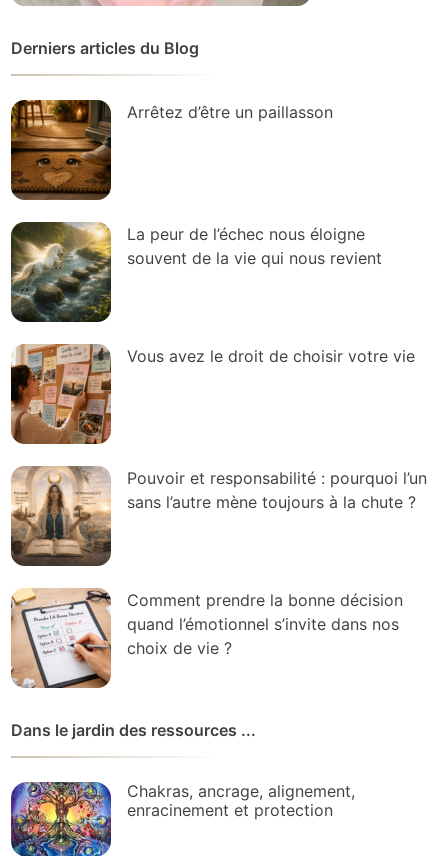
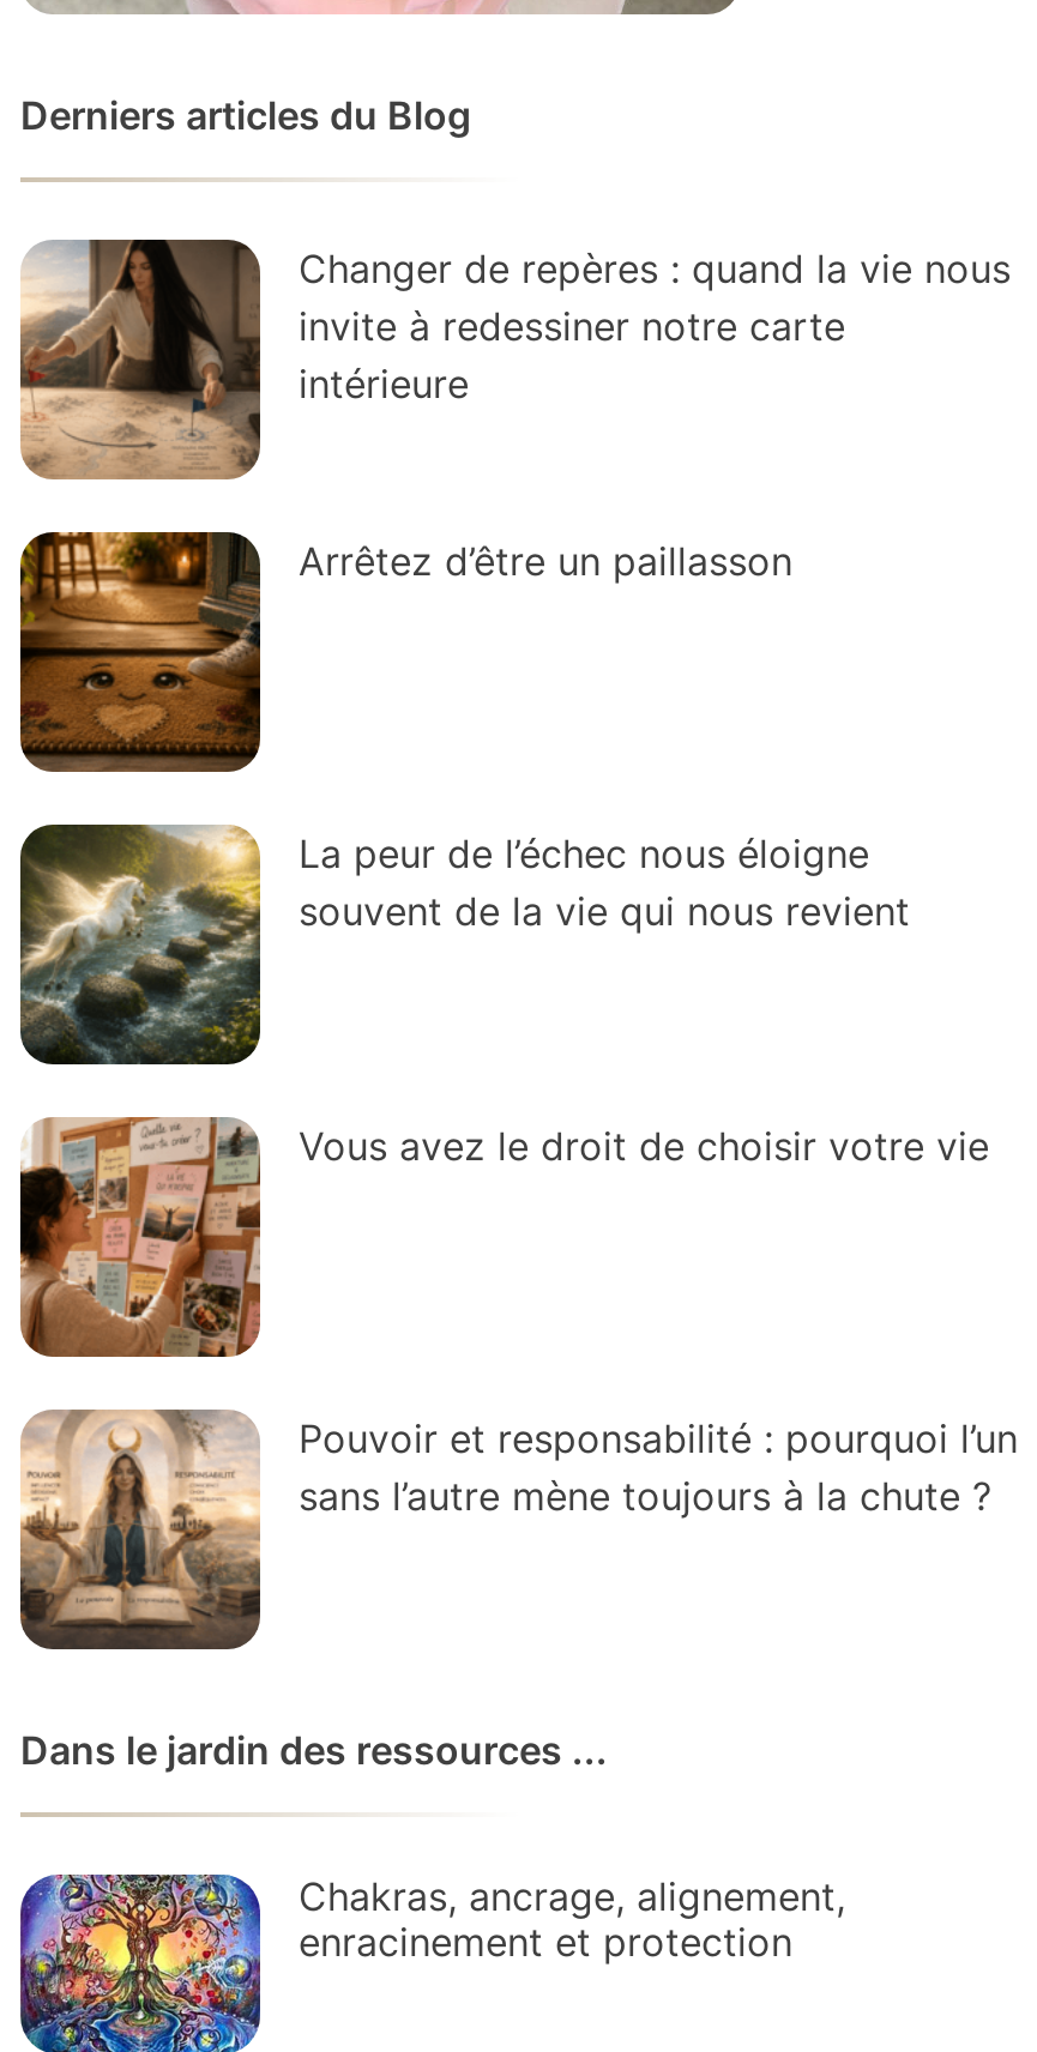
+ [image]
+ Changer de repères : quand la vie nous
+ invite à redessiner notre carte
+ intérieure

moved down: [image] | Arrêtez d’être un paillasson | La peur de l’échec nous éloigne | souvent de la vie qui nous revient | Vous avez le droit de choisir votre vie | Pouvoir et responsabilité : pourquoi l’un | sans l’autre mène toujours à la chute ?

moved down: [image]

- [image]
- Comment prendre la bonne décision
- quand l’émotionnel s’invite dans nos
- choix de vie ?
